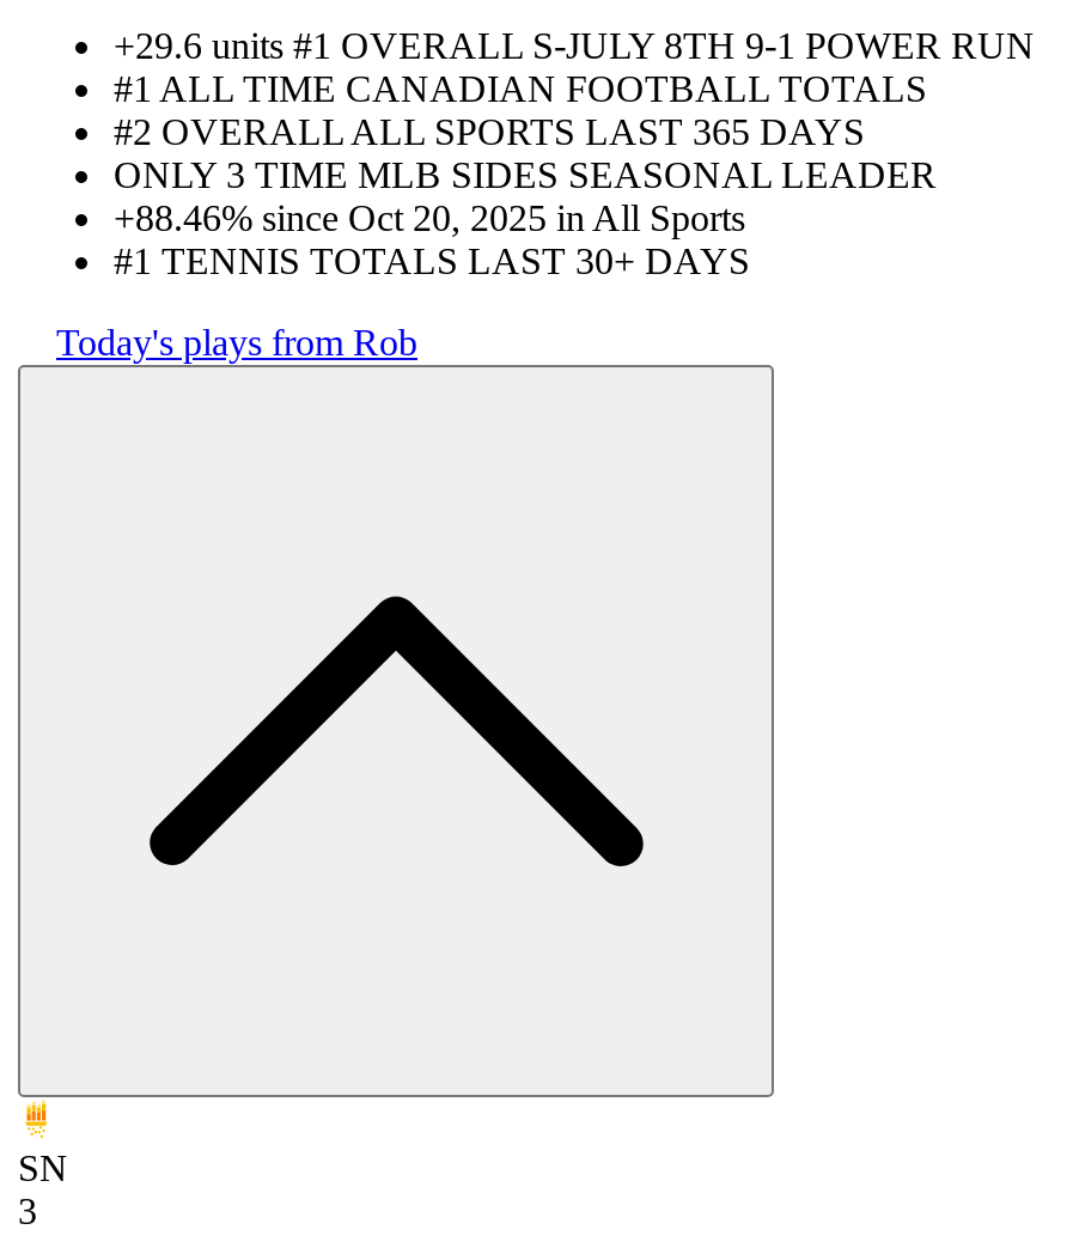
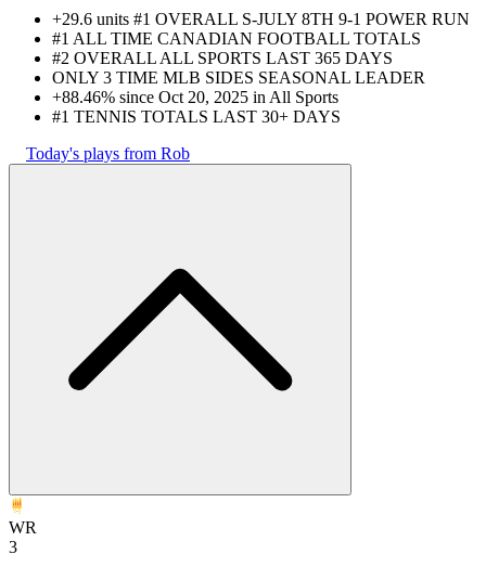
- SN
+ WR
